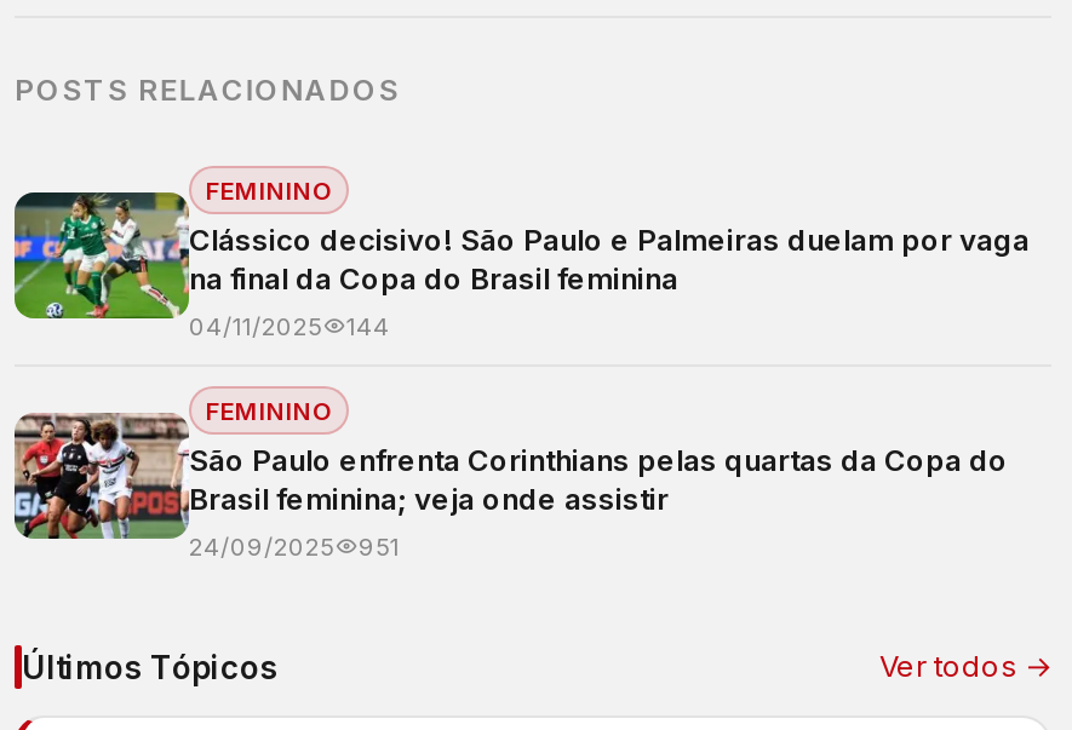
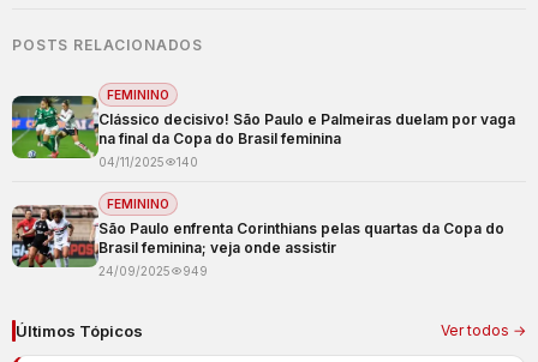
- 04/11/2025 144
+ 04/11/2025 140

- 24/09/2025 951
+ 24/09/2025 949
